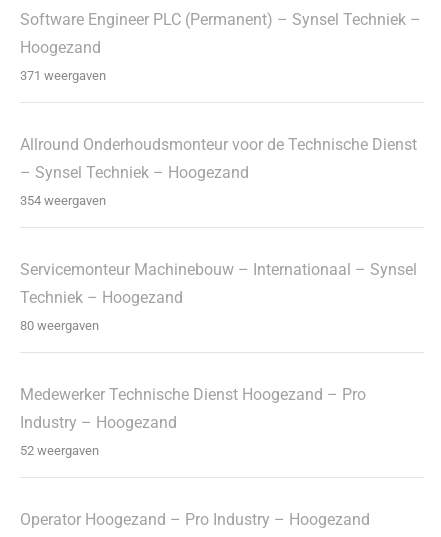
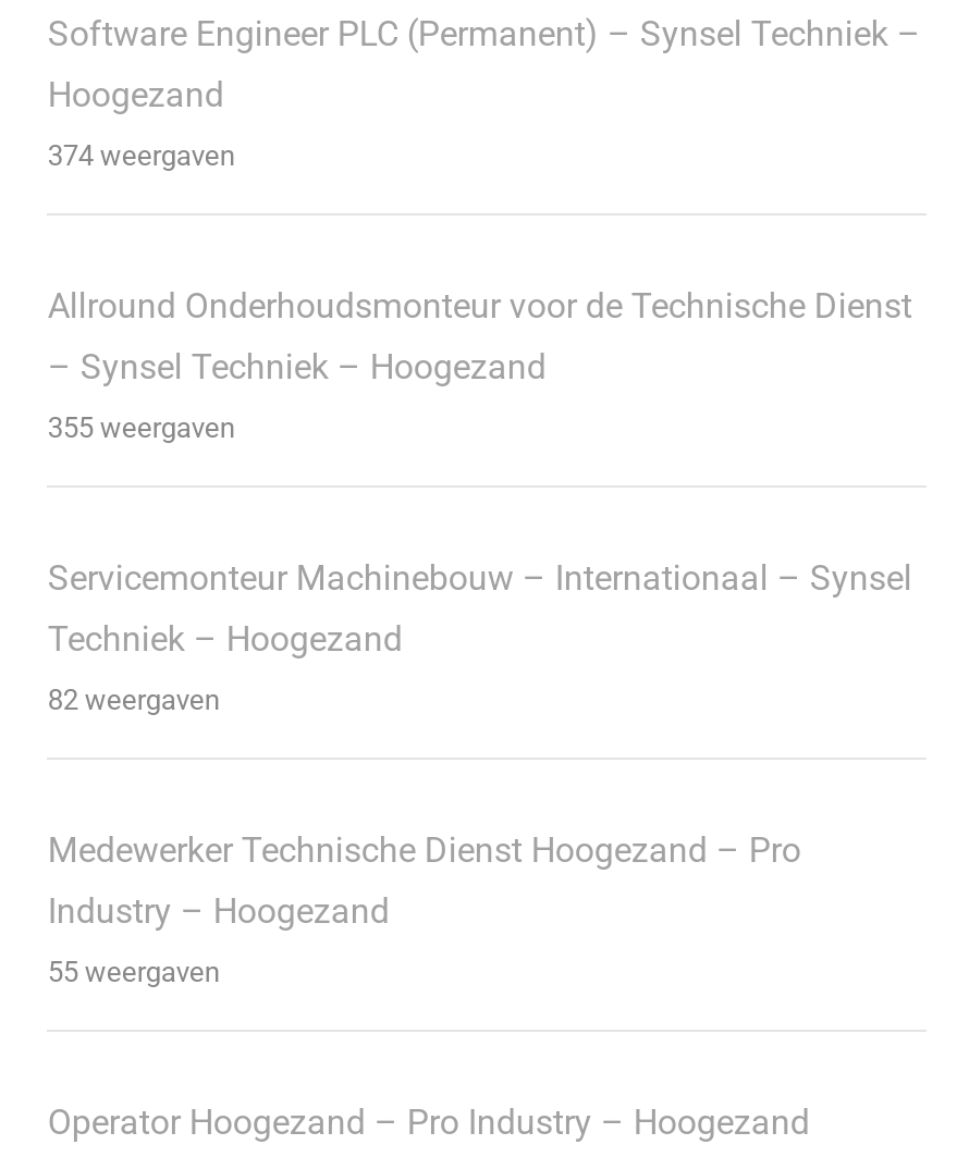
- 371 weergaven
+ 374 weergaven

- 354 weergaven
+ 355 weergaven

- 80 weergaven
+ 82 weergaven

- 52 weergaven
+ 55 weergaven
